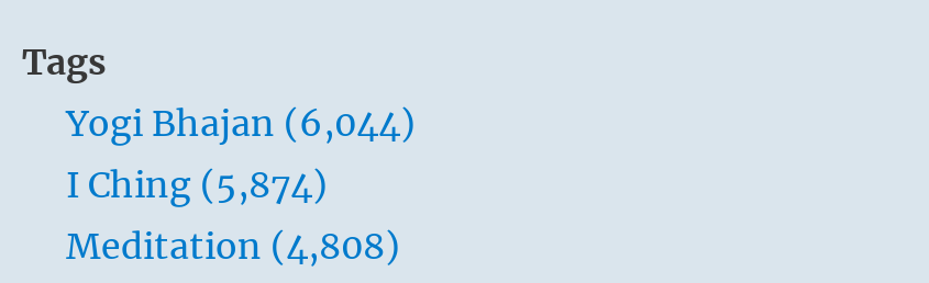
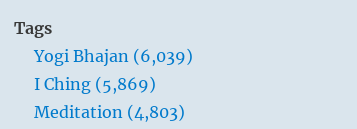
- Yogi Bhajan (6,044)
+ Yogi Bhajan (6,039)

- I Ching (5,874)
+ I Ching (5,869)

- Meditation (4,808)
+ Meditation (4,803)
